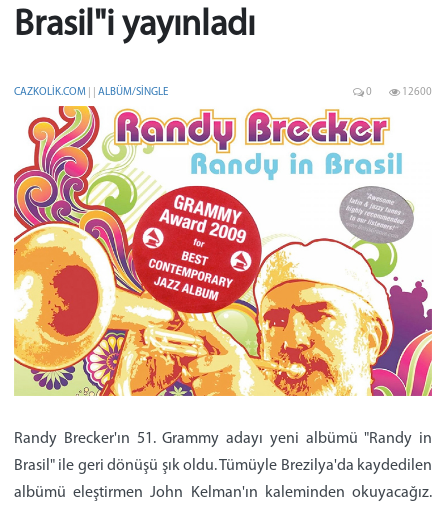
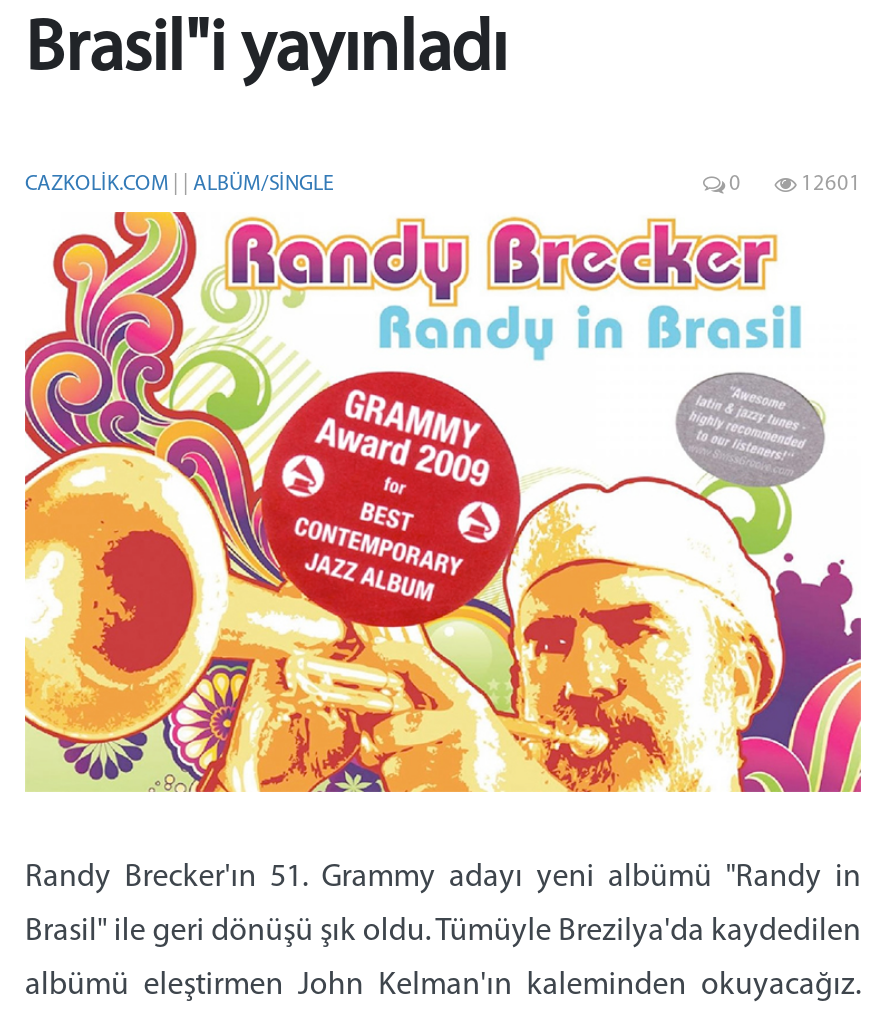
- 12600
+ 12601
